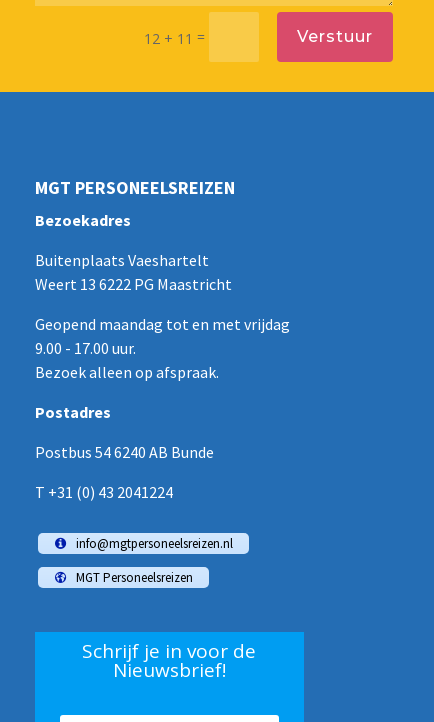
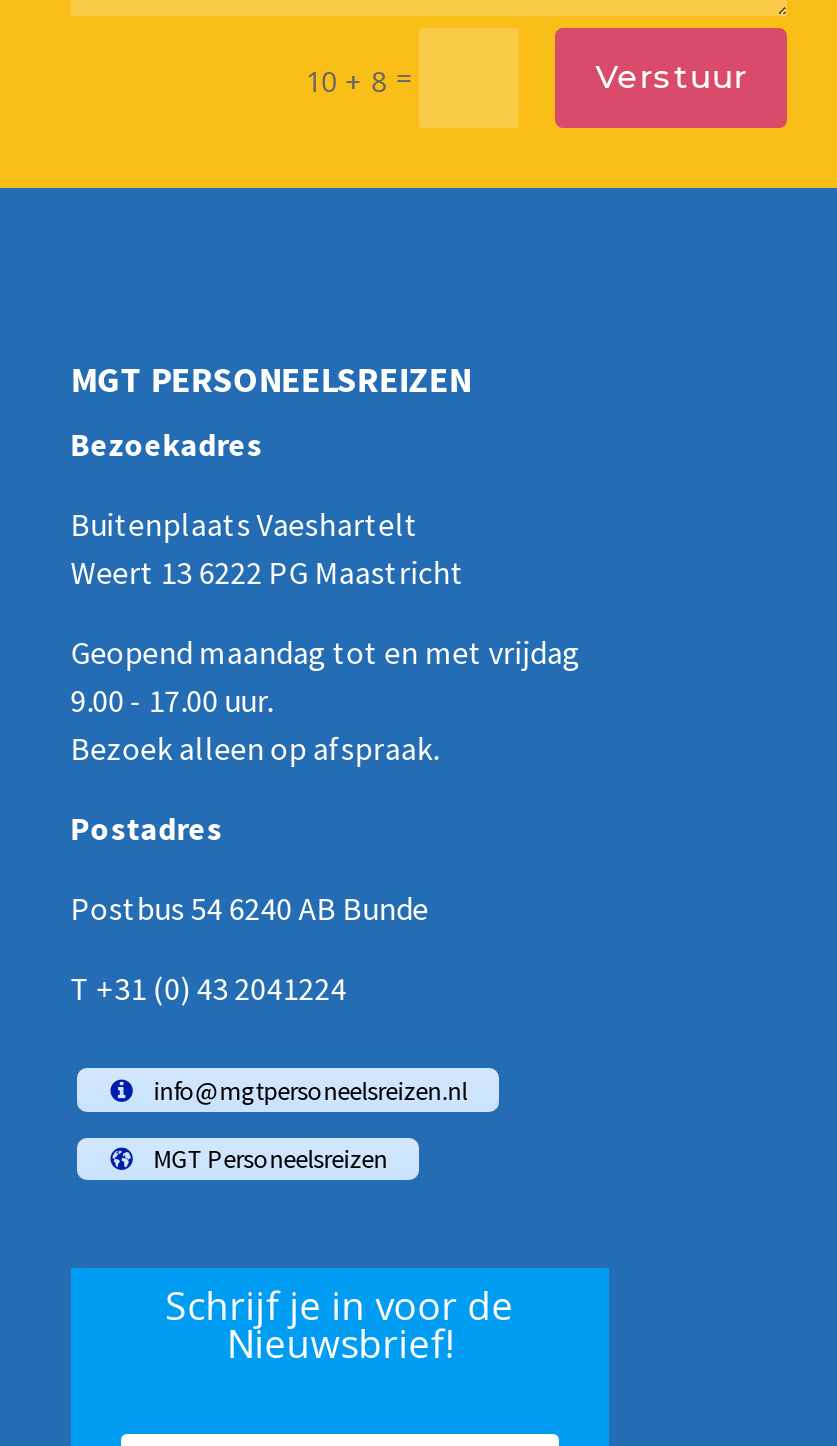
- 12 + 11 =
+ 10 + 8 =
